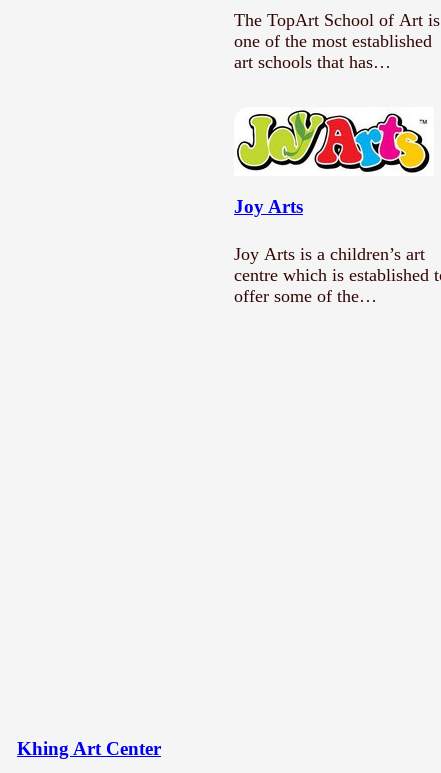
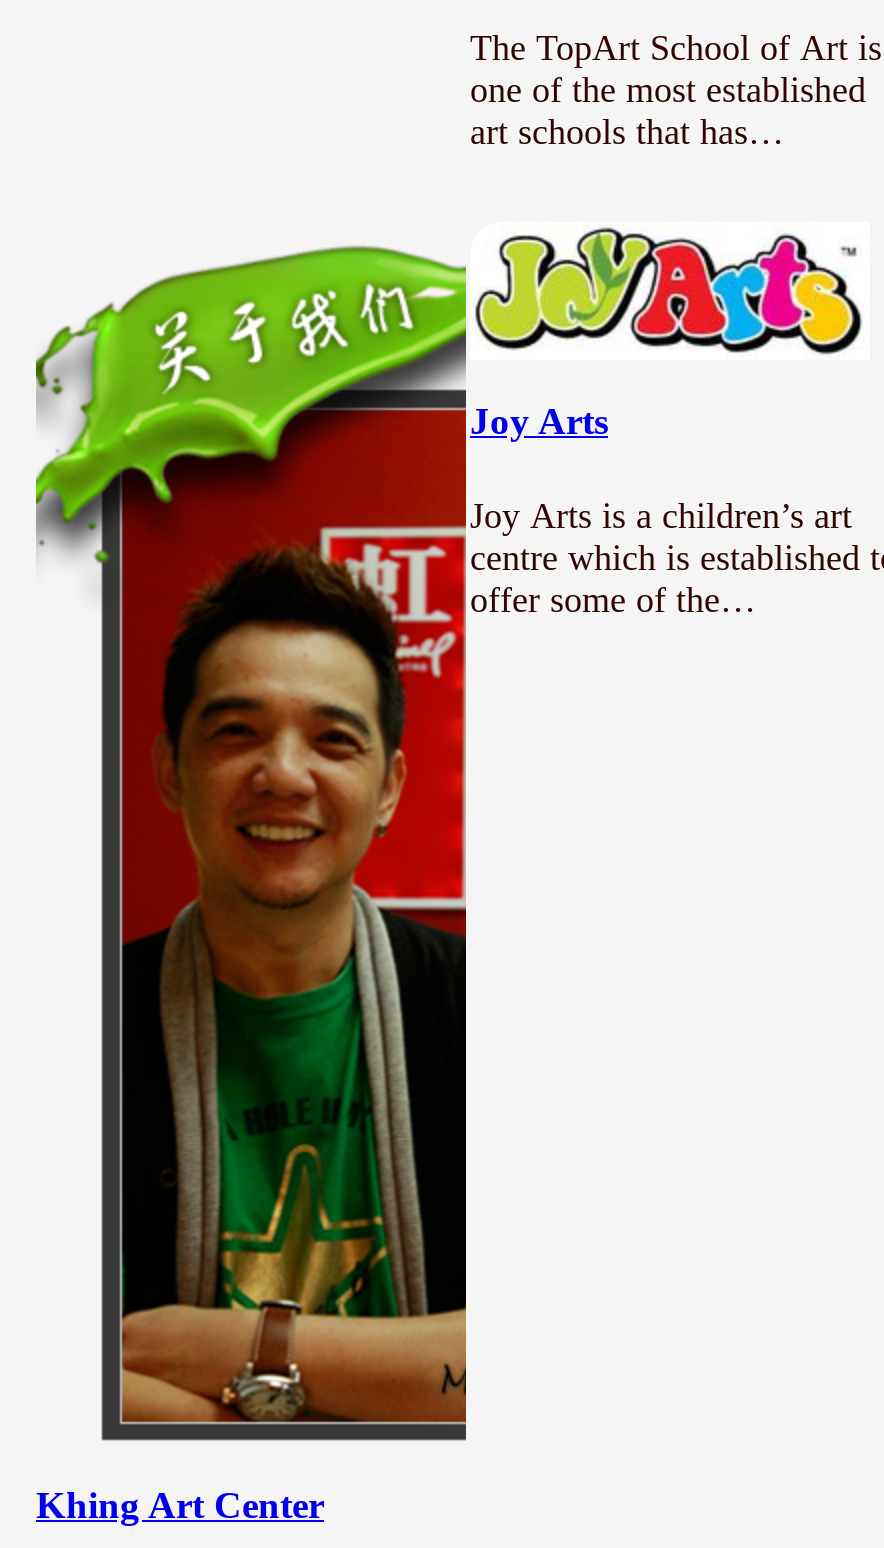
+ [image]
